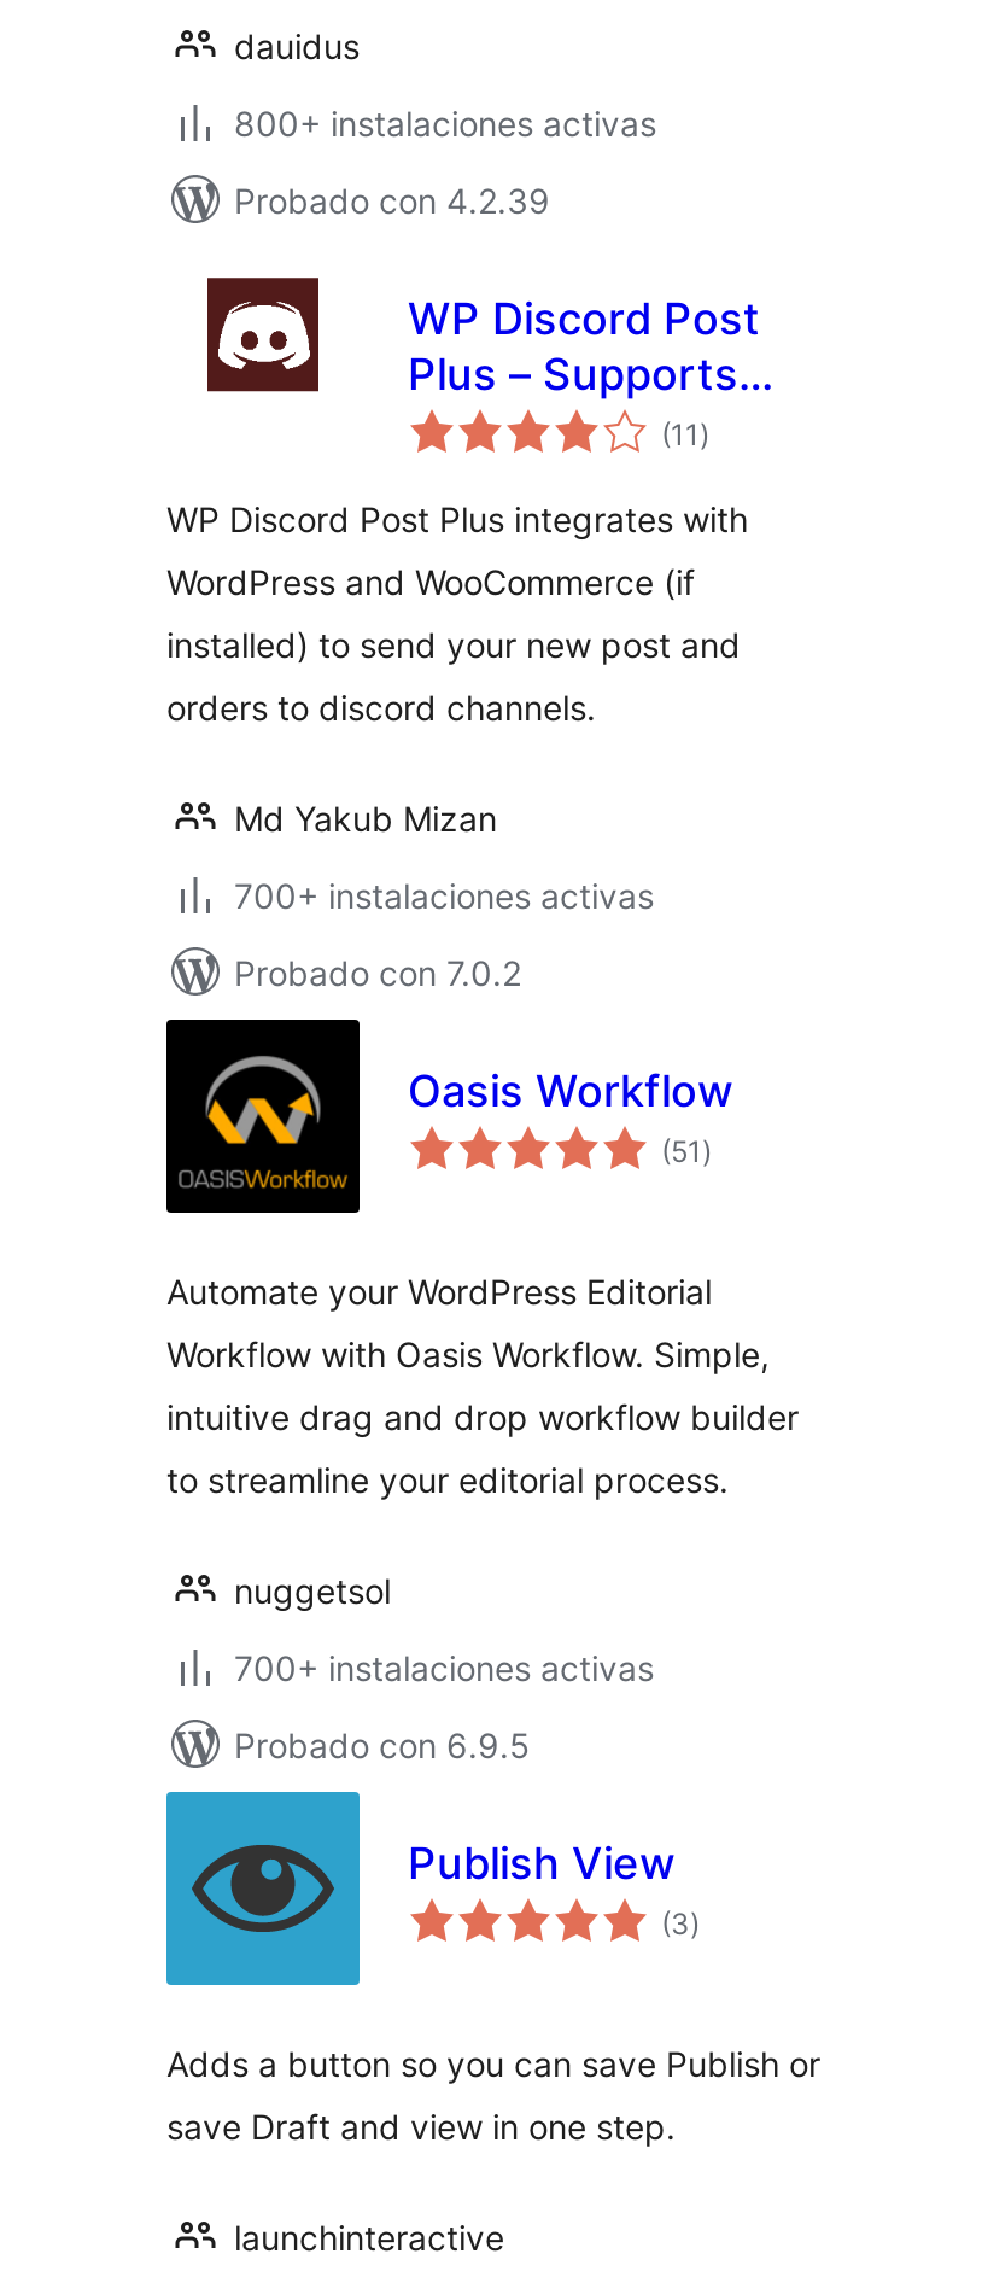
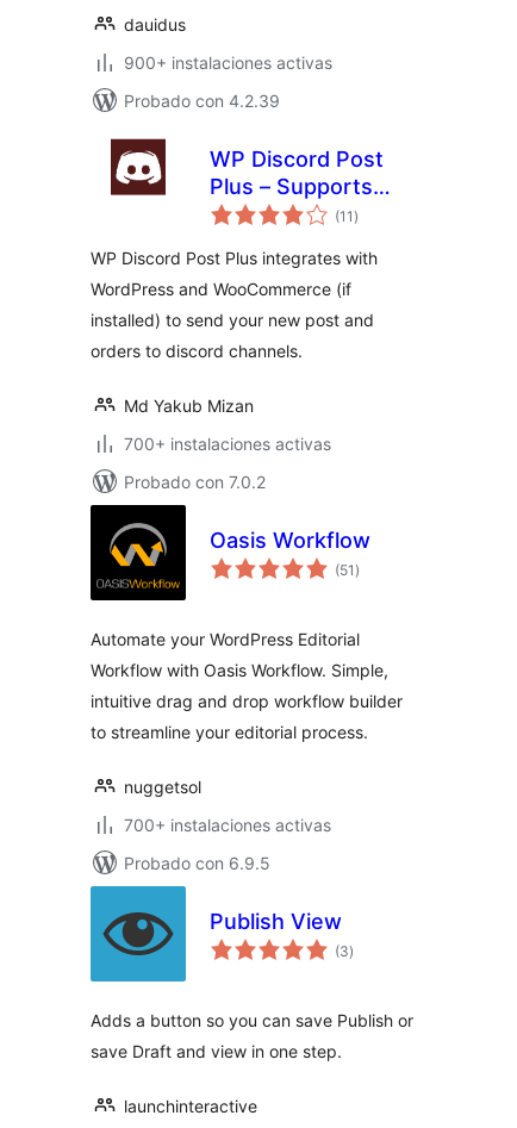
- 800+ instalaciones activas
+ 900+ instalaciones activas
